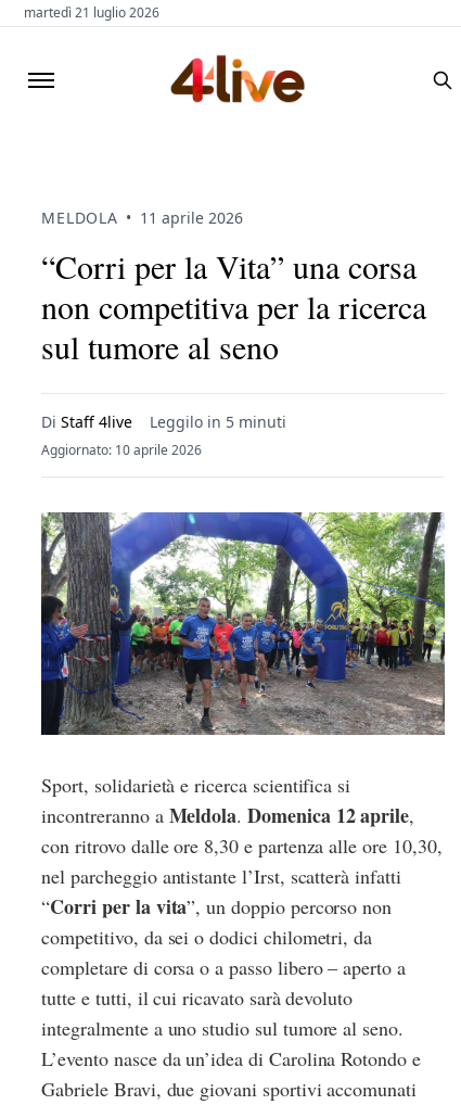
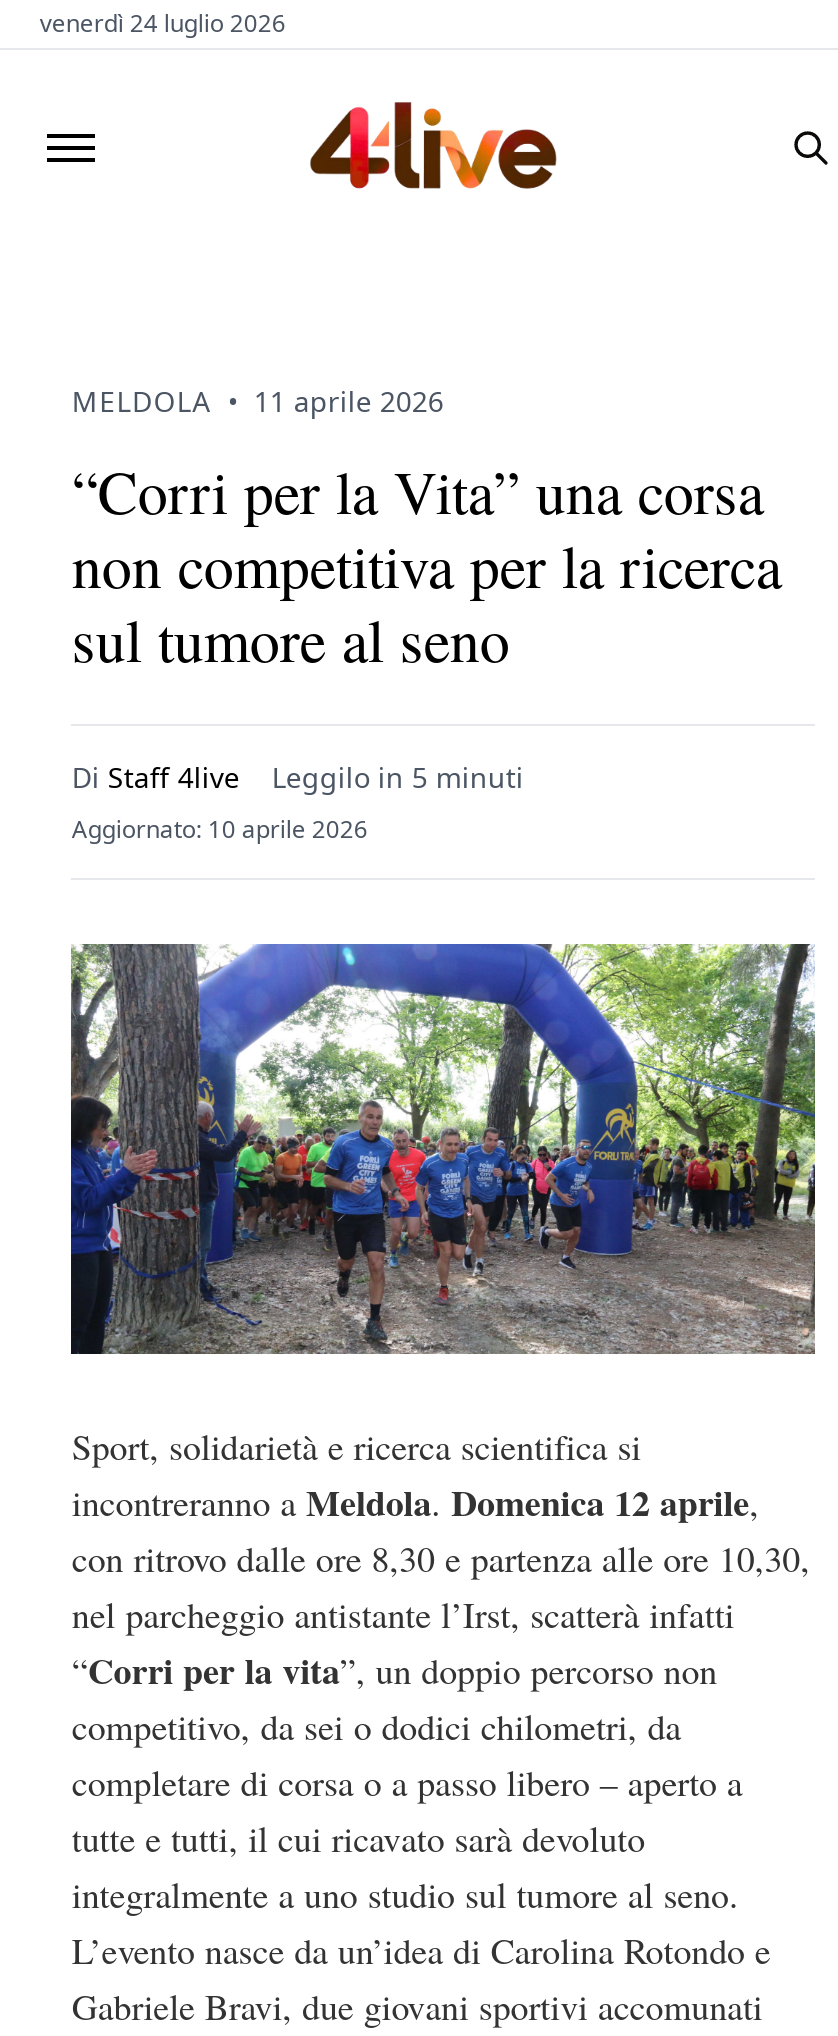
- martedì 21 luglio 2026
+ venerdì 24 luglio 2026
